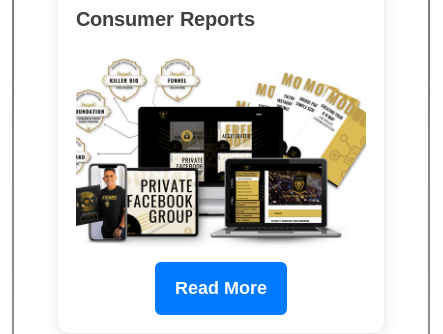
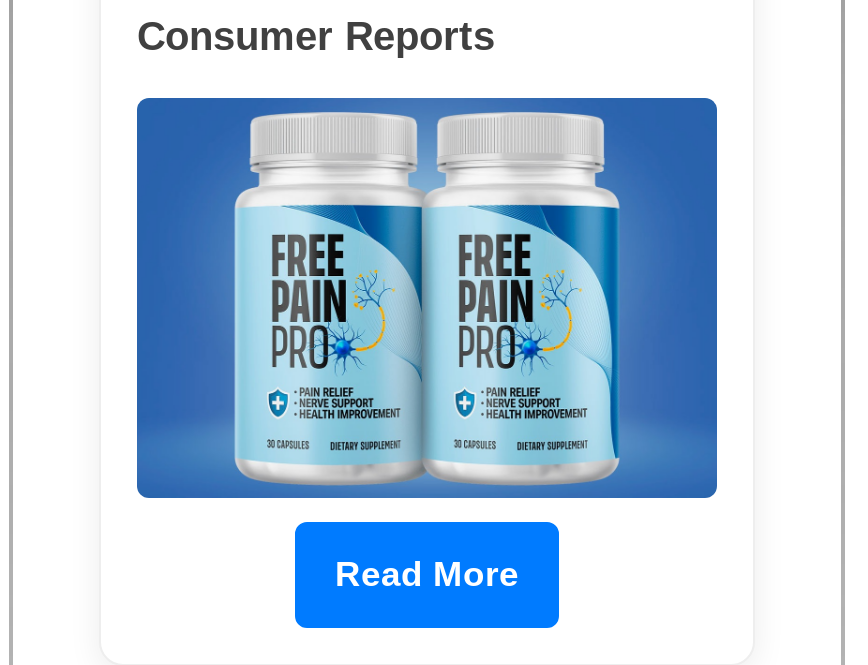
- [image]
+ [image]
